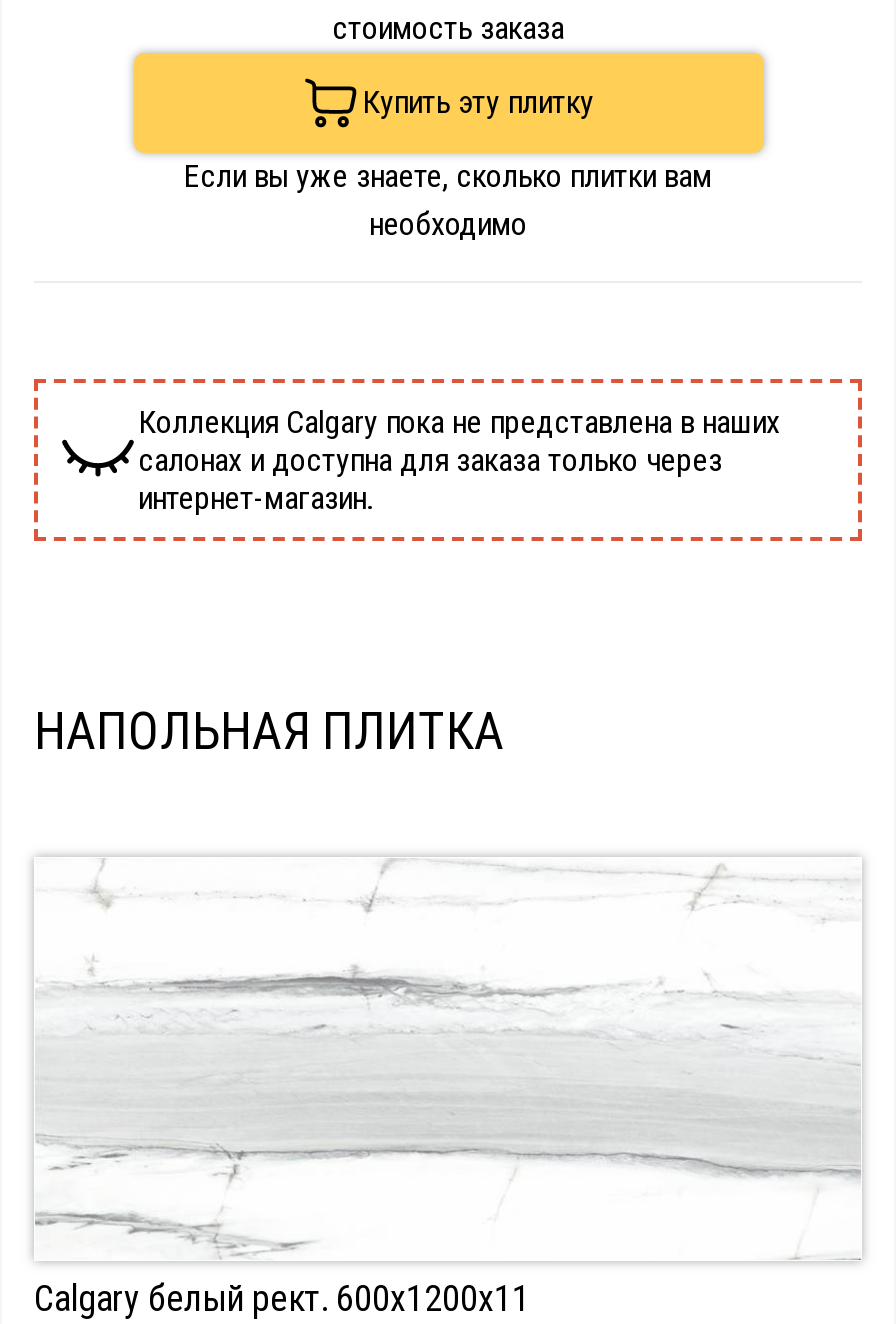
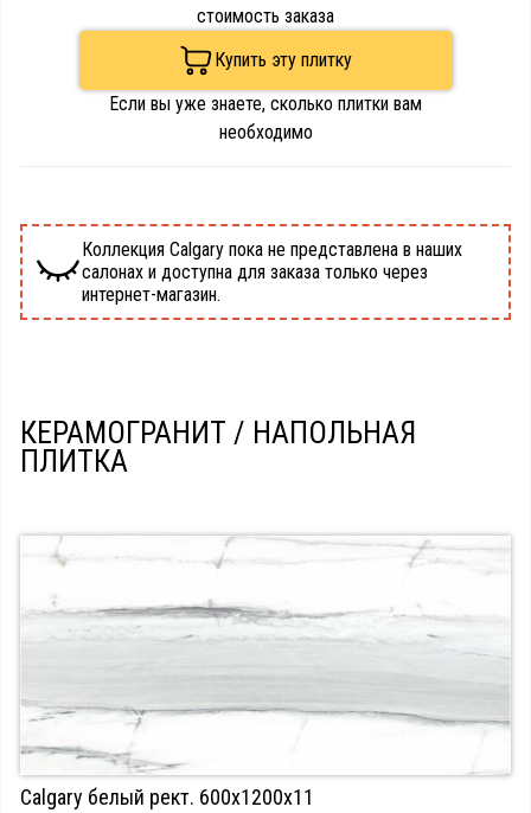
- НАПОЛЬНАЯ ПЛИТКА
+ КЕРАМОГРАНИТ / НАПОЛЬНАЯ
+ ПЛИТКА
